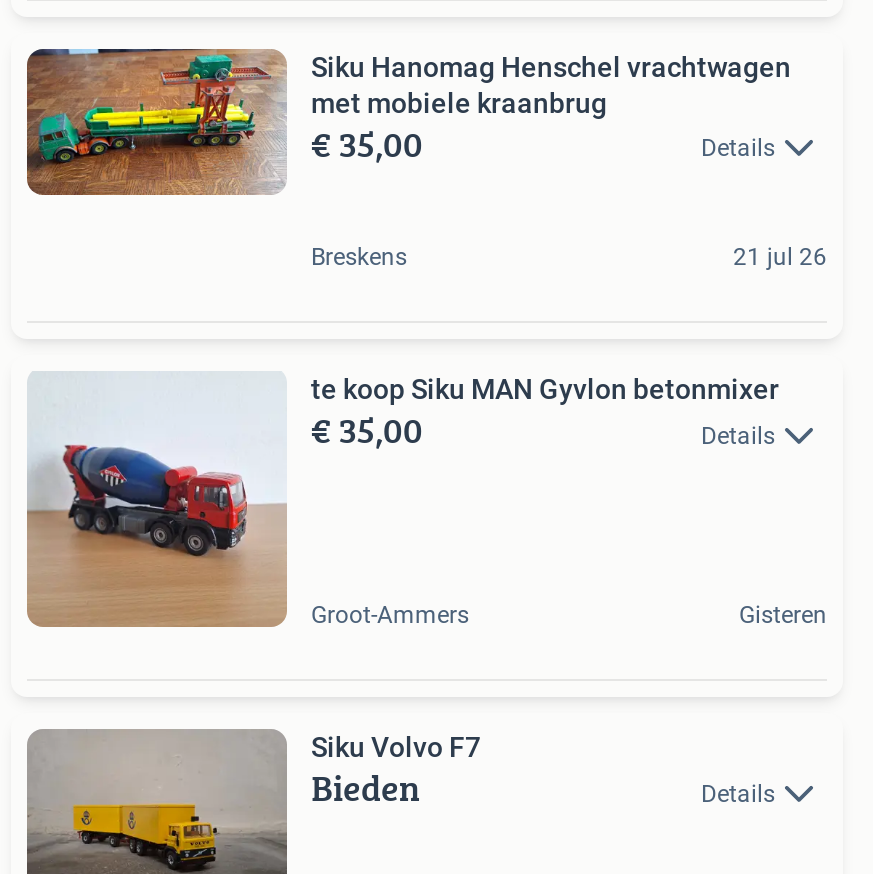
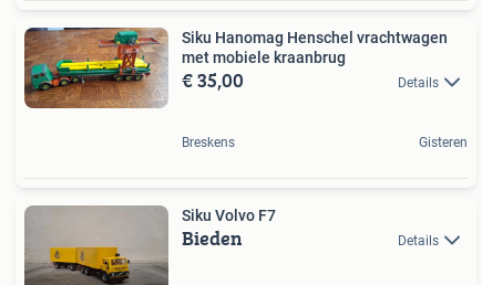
- 21 jul 26

- [image]
- te koop Siku MAN Gyvlon betonmixer
- € 35,00
- Details

- Groot-Ammers
